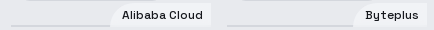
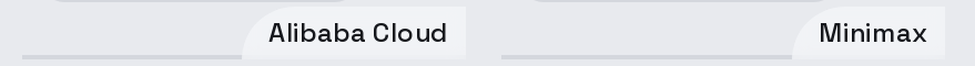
- Byteplus
+ Minimax
